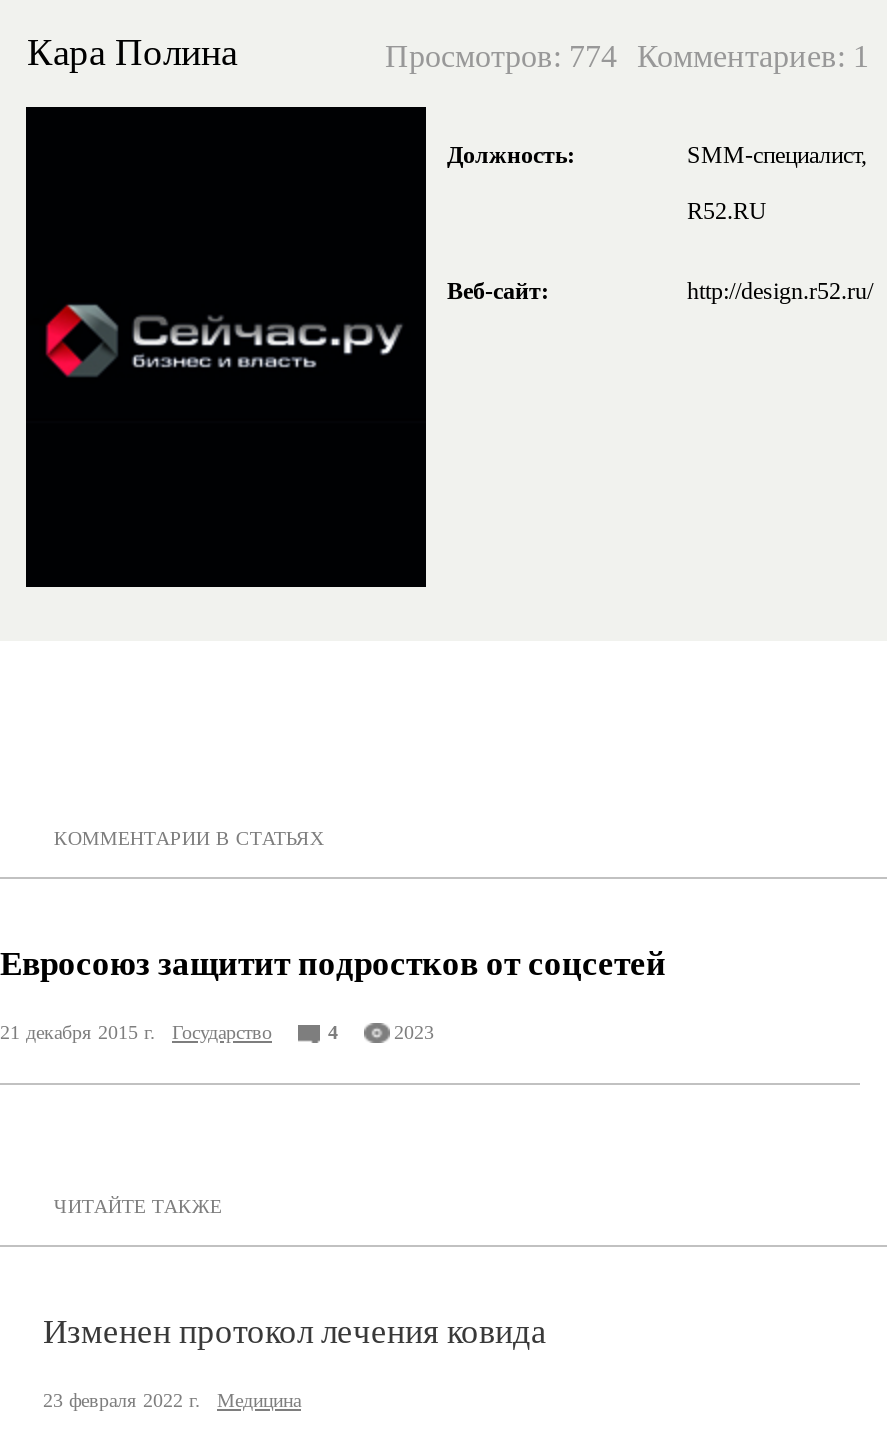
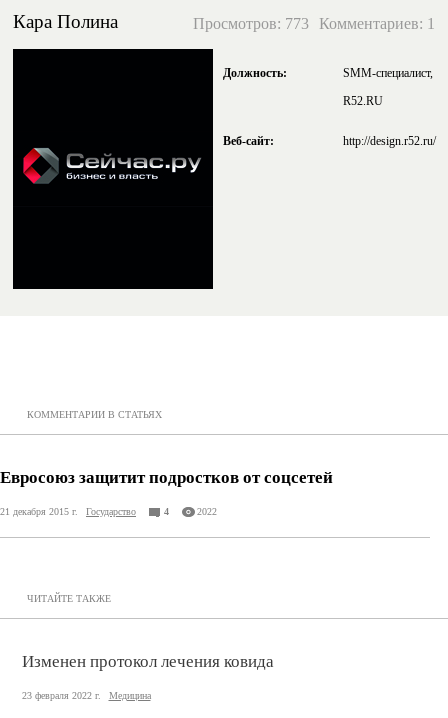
- Просмотров: 774 Комментариев: 1
+ Просмотров: 773 Комментариев: 1

- 2023
+ 2022
